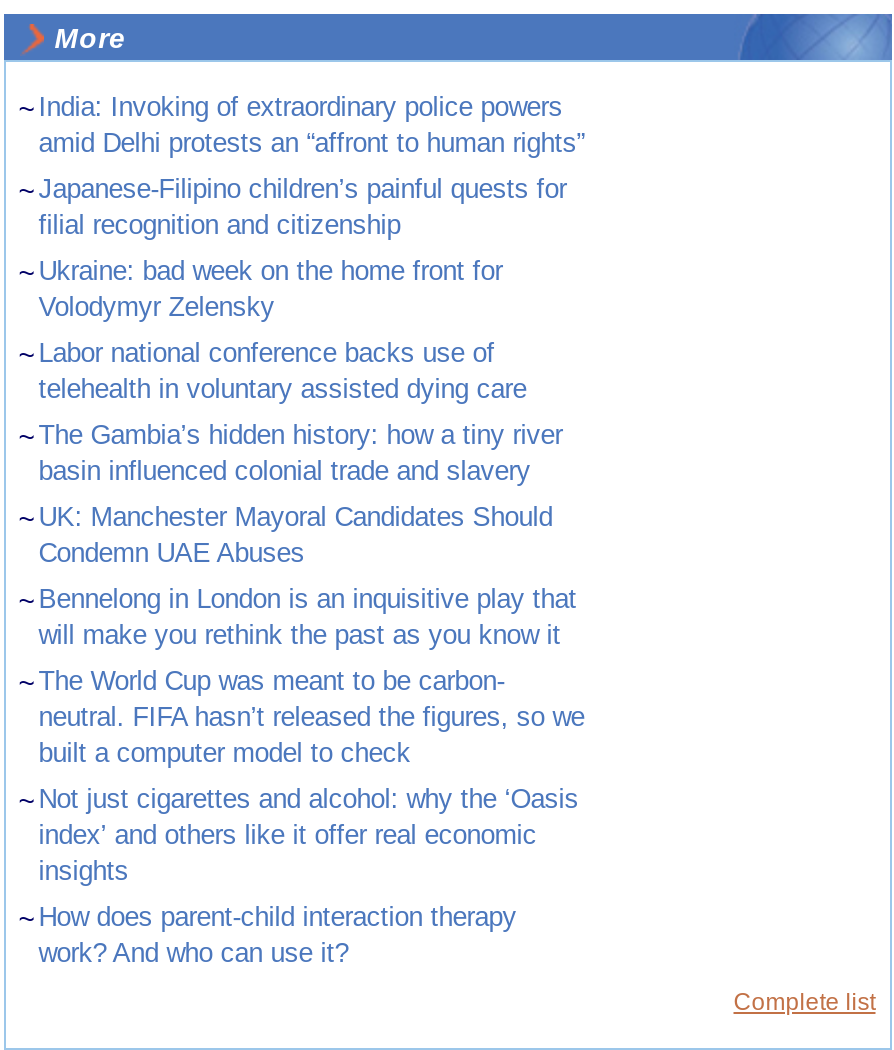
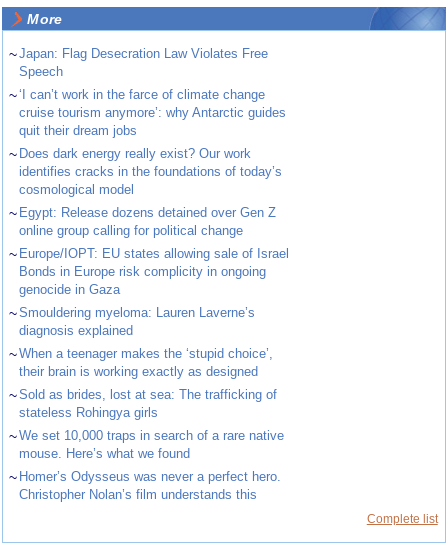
- ~ India: Invoking of extraordinary police powers
- amid Delhi protests an “affront to human rights”
+ ~ Japan: Flag Desecration Law Violates Free
+ Speech

- ~ Japanese-Filipino children’s painful quests for
- filial recognition and citizenship
+ ~ ‘I can’t work in the farce of climate change
+ cruise tourism anymore’: why Antarctic guides
+ quit their dream jobs

- ~ Ukraine: bad week on the home front for
- Volodymyr Zelensky
+ ~ Does dark energy really exist? Our work
+ identifies cracks in the foundations of today’s
+ cosmological model

- ~ Labor national conference backs use of
- telehealth in voluntary assisted dying care
+ ~ Egypt: Release dozens detained over Gen Z
+ online group calling for political change

- ~ The Gambia’s hidden history: how a tiny river
- basin influenced colonial trade and slavery
+ ~ Europe/IOPT: EU states allowing sale of Israel
+ Bonds in Europe risk complicity in ongoing
+ genocide in Gaza

- ~ UK: Manchester Mayoral Candidates Should
- Condemn UAE Abuses
+ ~ Smouldering myeloma: Lauren Laverne’s
+ diagnosis explained

- ~ Bennelong in London is an inquisitive play that
- will make you rethink the past as you know it
+ ~ When a teenager makes the ‘stupid choice’,
+ their brain is working exactly as designed

- ~ The World Cup was meant to be carbon-
- neutral. FIFA hasn’t released the figures, so we
- built a computer model to check
+ ~ Sold as brides, lost at sea: The trafficking of
+ stateless Rohingya girls

- ~ Not just cigarettes and alcohol: why the ‘Oasis
- index’ and others like it offer real economic
- insights
+ ~ We set 10,000 traps in search of a rare native
+ mouse. Here’s what we found

- ~ How does parent-child interaction therapy
- work? And who can use it?
+ ~ Homer’s Odysseus was never a perfect hero.
+ Christopher Nolan’s film understands this
